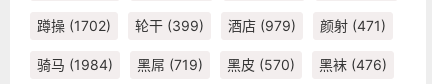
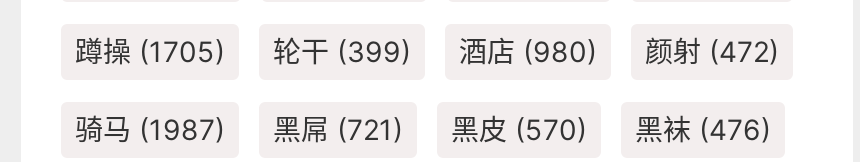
- 蹲操(1702)
+ 蹲操(1705)

- 酒店(979)
+ 酒店(980)

- 颜射(471)
+ 颜射(472)

- 骑马(1984)
+ 骑马(1987)

- 黑屌(719)
+ 黑屌(721)
